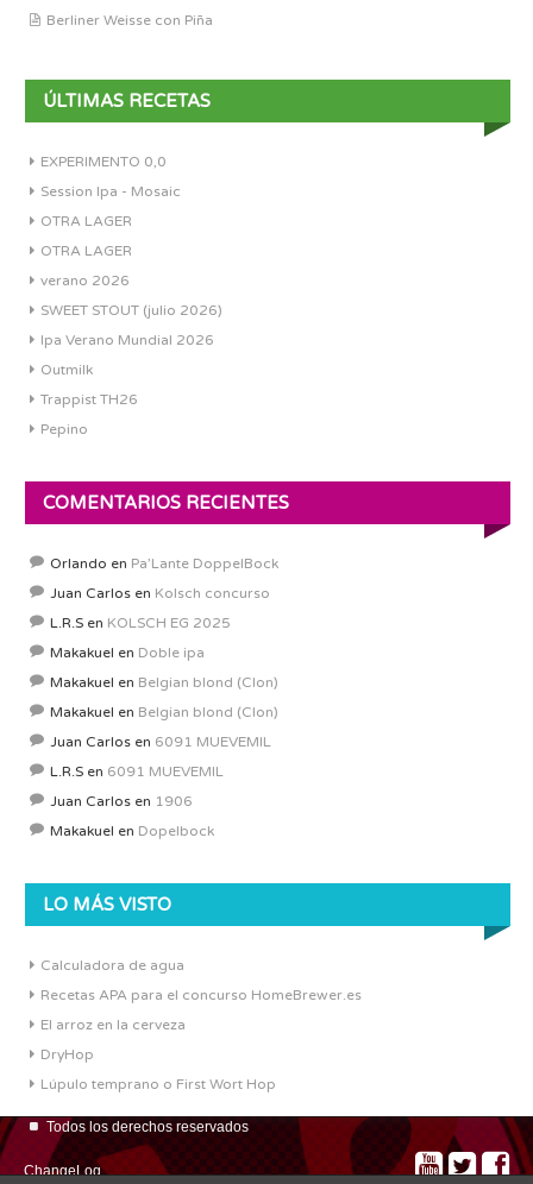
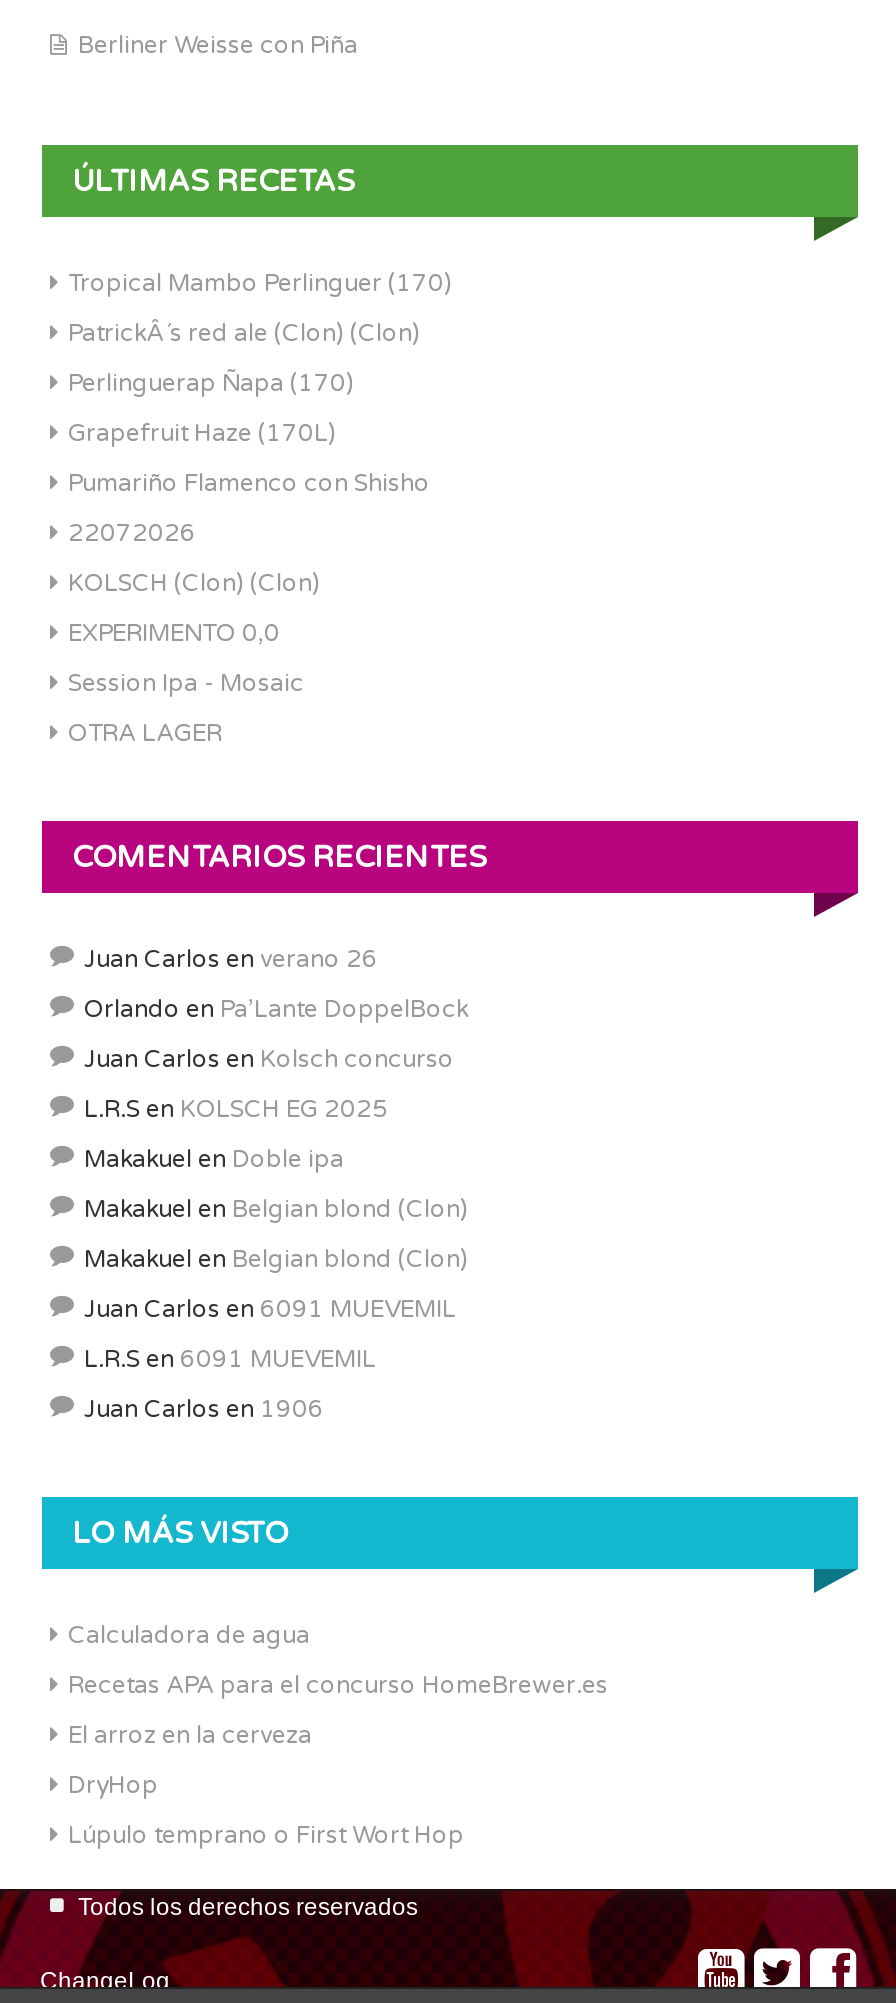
+ Tropical Mambo Perlinguer (170)
+ PatrickÂ´s red ale (Clon) (Clon)
+ Perlinguerap Ñapa (170)
+ Grapefruit Haze (170L)
+ Pumariño Flamenco con Shisho
+ 22072026
+ KOLSCH (Clon) (Clon)

moved down: EXPERIMENTO 0,0 | Session Ipa - Mosaic | OTRA LAGER

- OTRA LAGER
- verano 2026
- SWEET STOUT (julio 2026)
- Ipa Verano Mundial 2026
- Outmilk
- Trappist TH26
- Pepino

+ Juan Carlos en verano 26

moved down: Orlando en Pa’Lante DoppelBock | Juan Carlos en Kolsch concurso | L.R.S en KOLSCH EG 2025 | ... | L.R.S en 6091 MUEVEMIL | Juan Carlos en 1906

- Makakuel en Dopelbock
